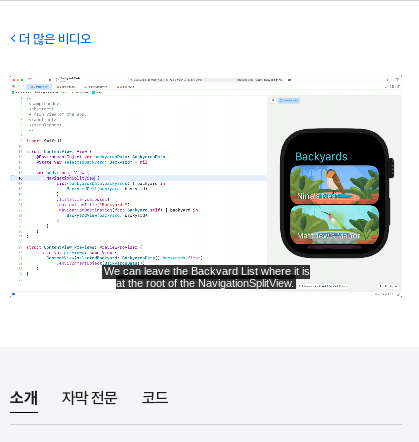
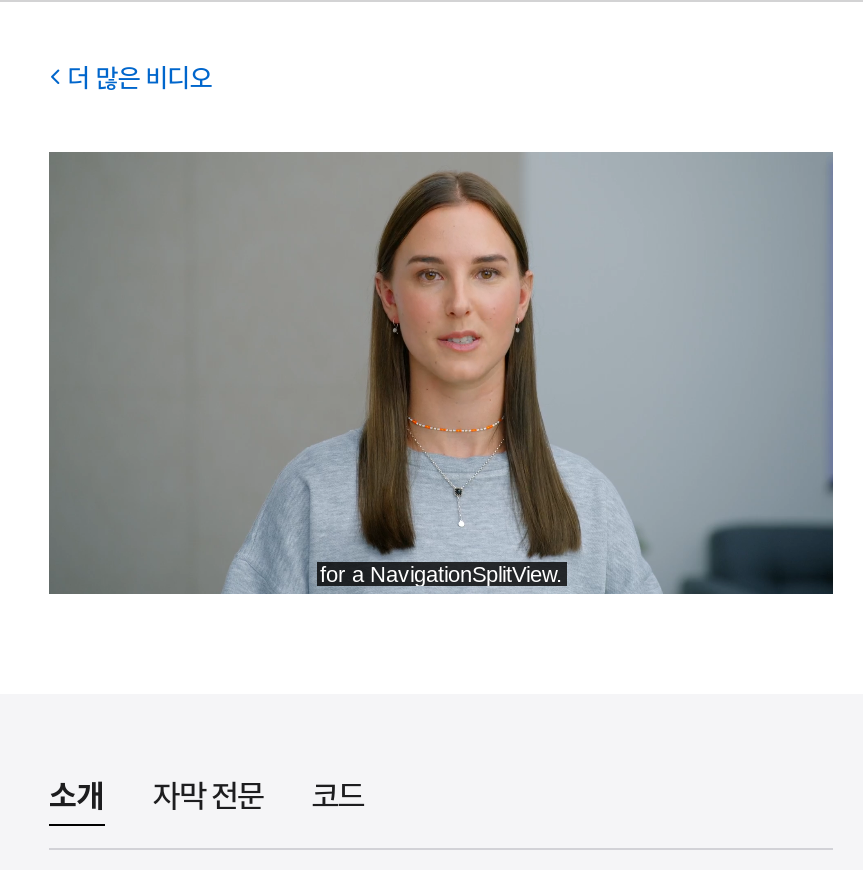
- [image]
+ [image]
